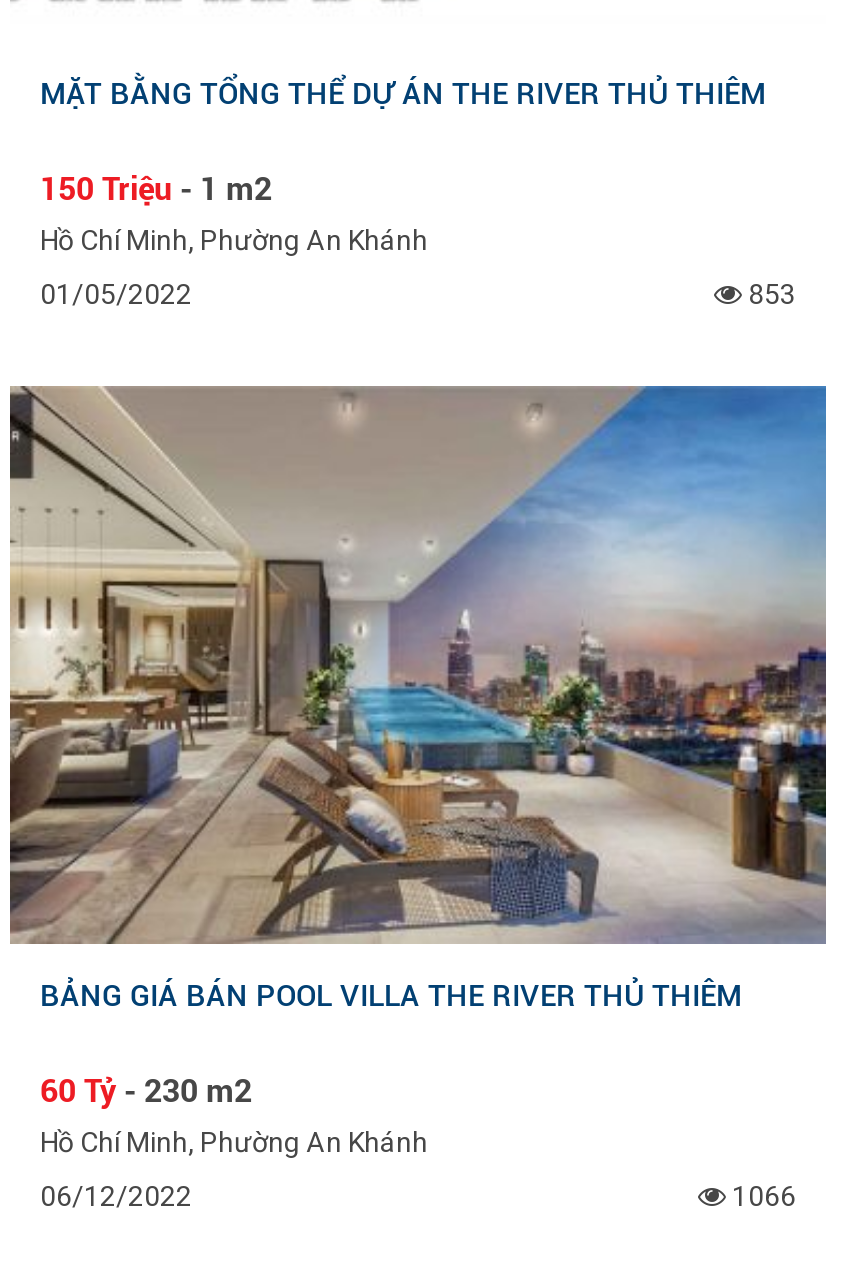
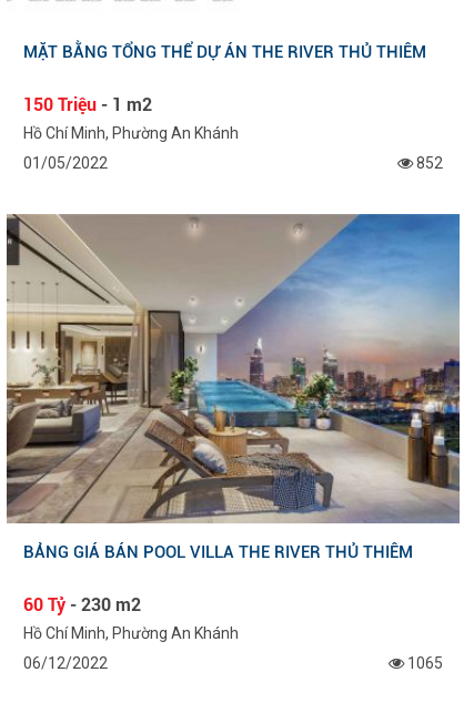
- 853
+ 852

- 1066
+ 1065
